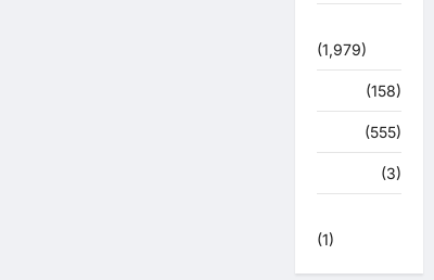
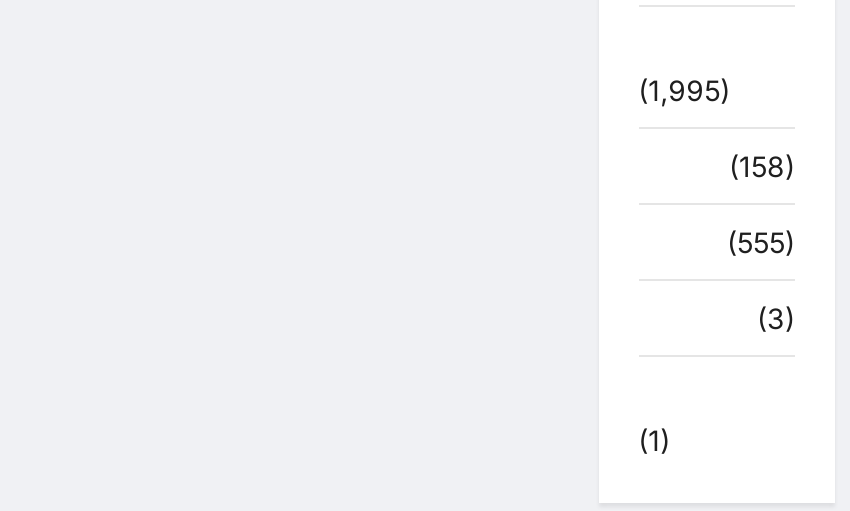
- (1,979)
+ (1,995)
